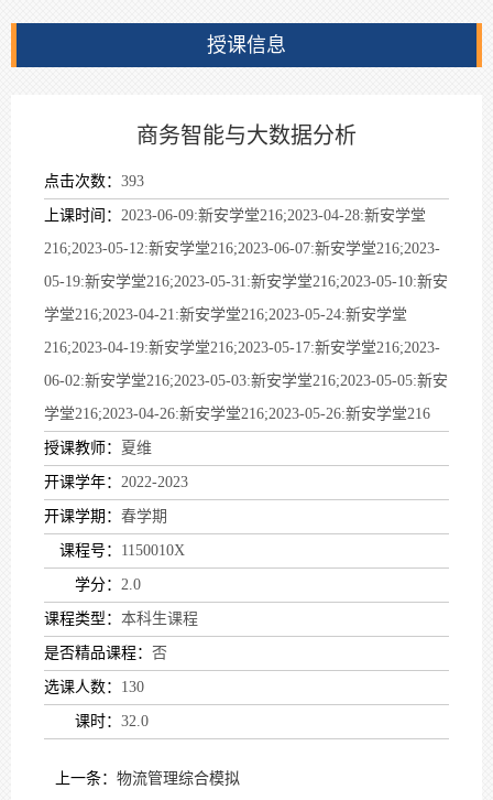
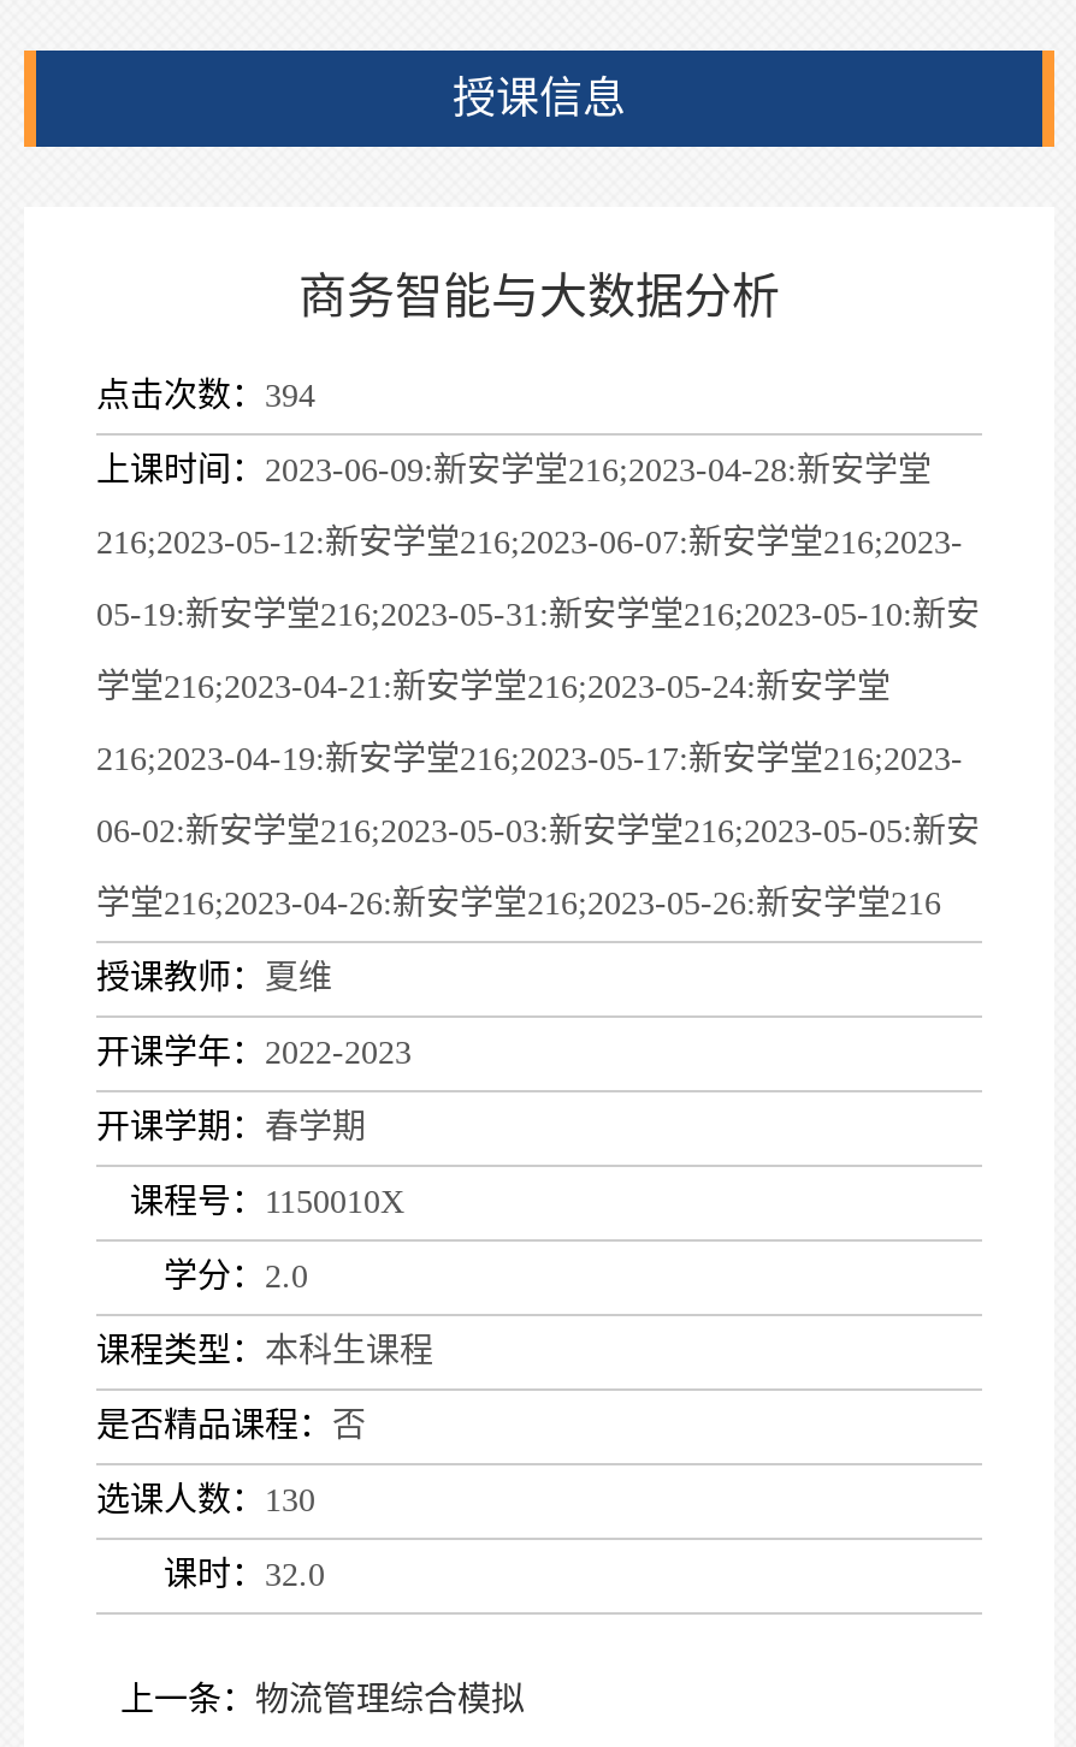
- 点击次数：393
+ 点击次数：394
